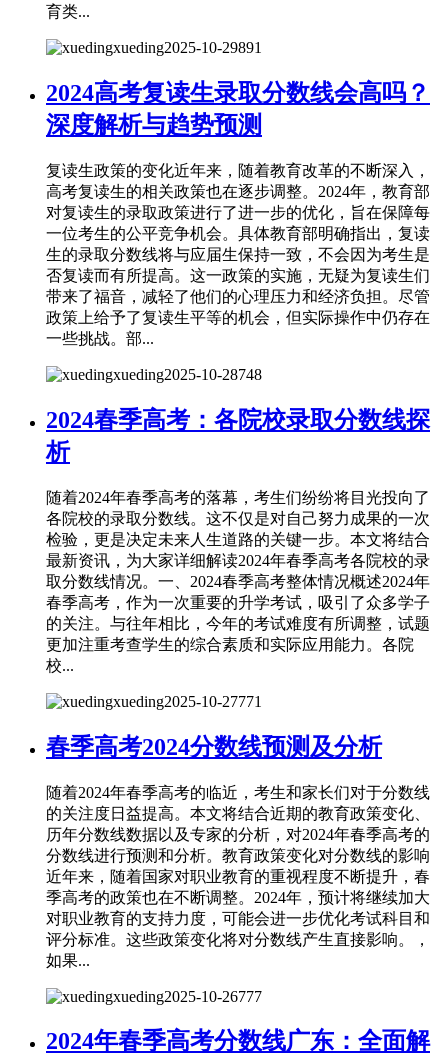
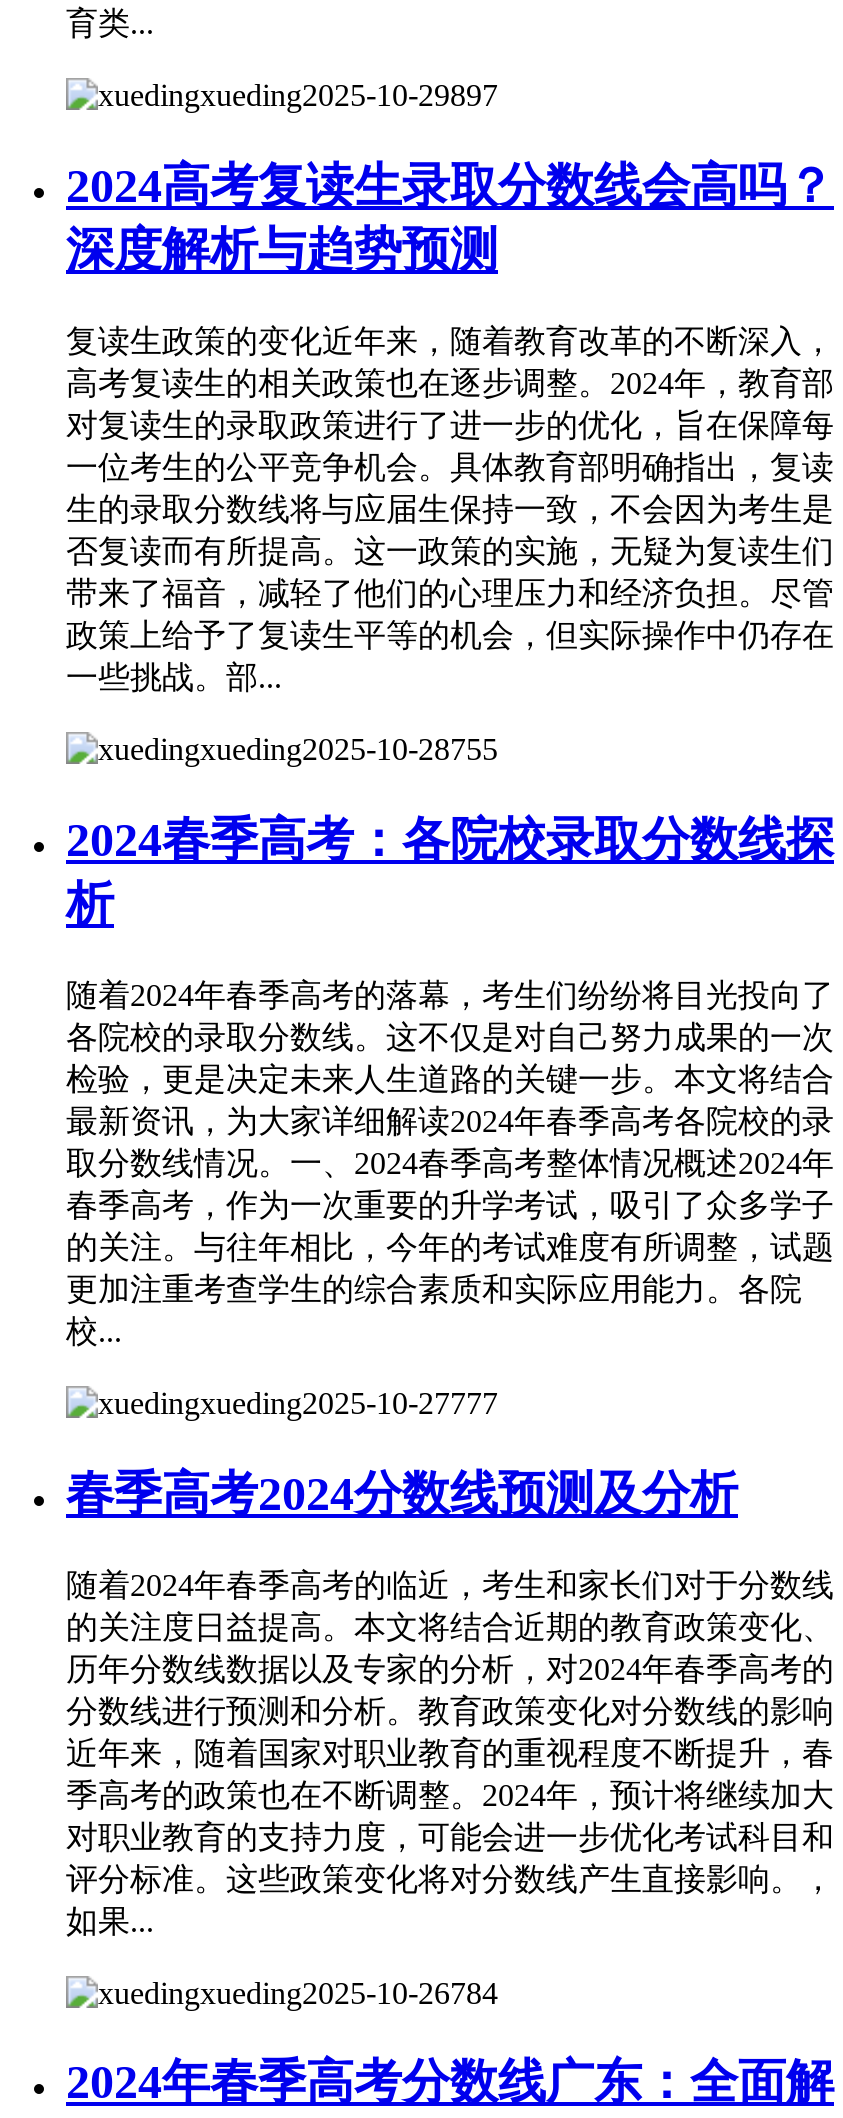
- xueding2025-10-29891
+ xueding2025-10-29897

- xueding2025-10-28748
+ xueding2025-10-28755

- xueding2025-10-27771
+ xueding2025-10-27777

- xueding2025-10-26777
+ xueding2025-10-26784
